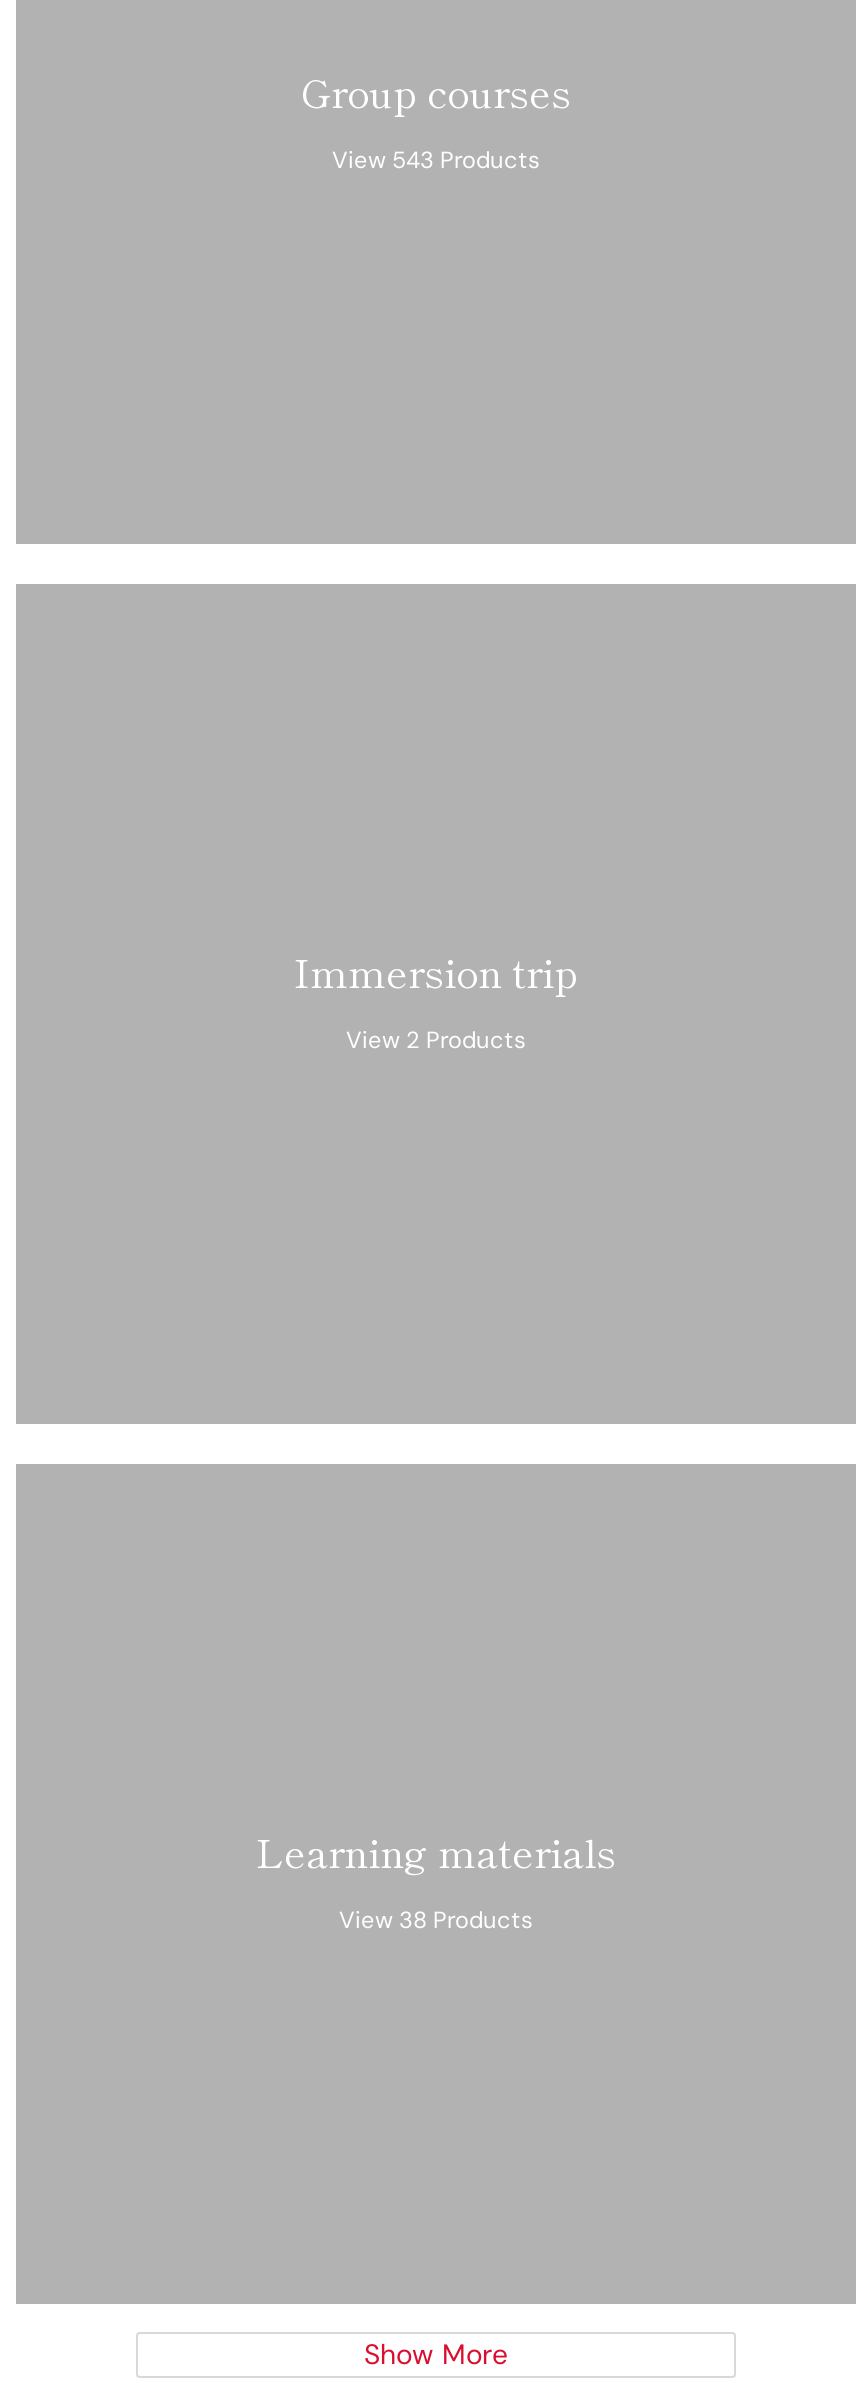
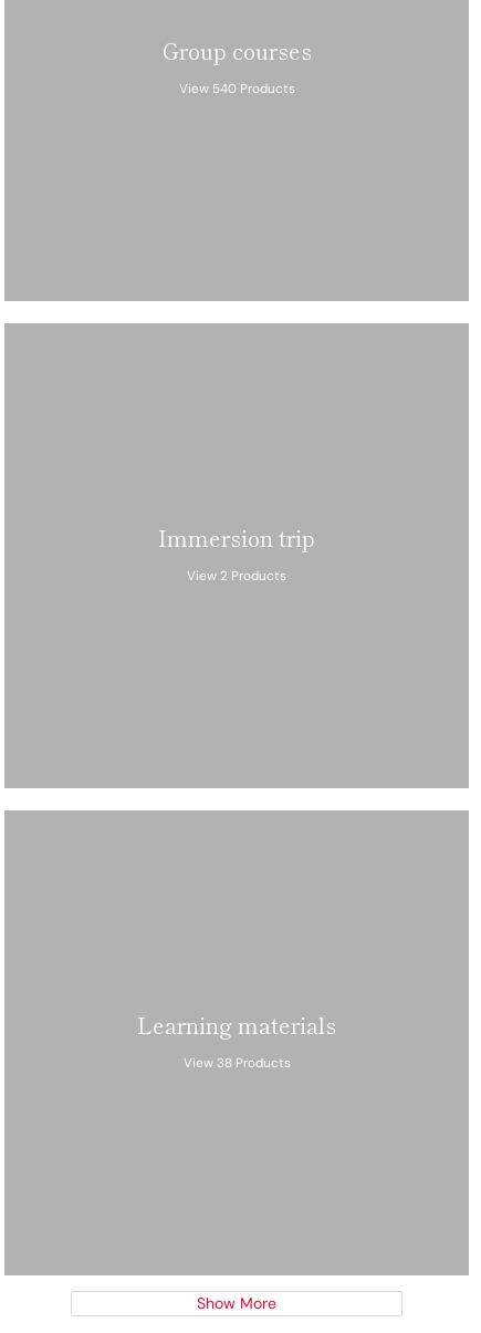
- View 543 Products
+ View 540 Products
